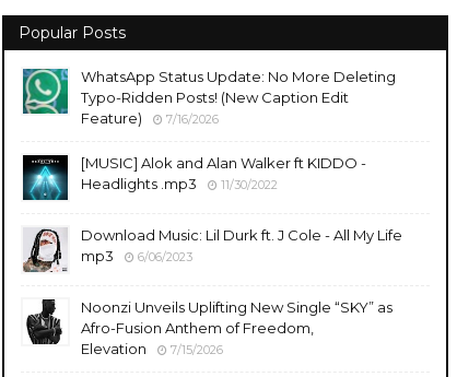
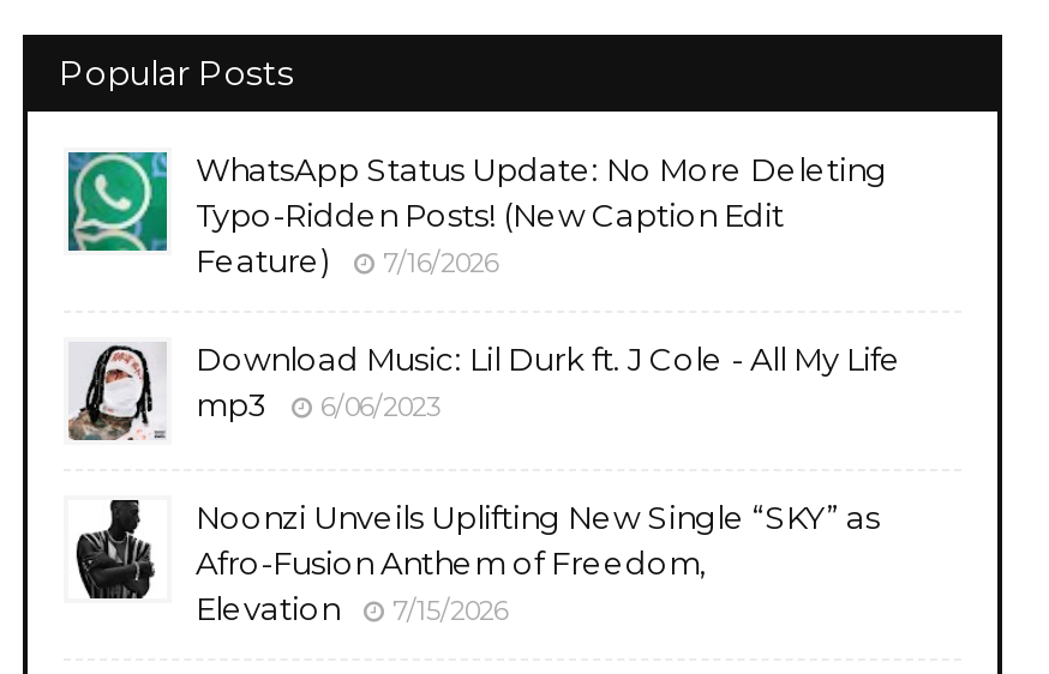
- [image]
- [MUSIC] Alok and Alan Walker ft KIDDO -
- Headlights .mp3
- 11/30/2022
